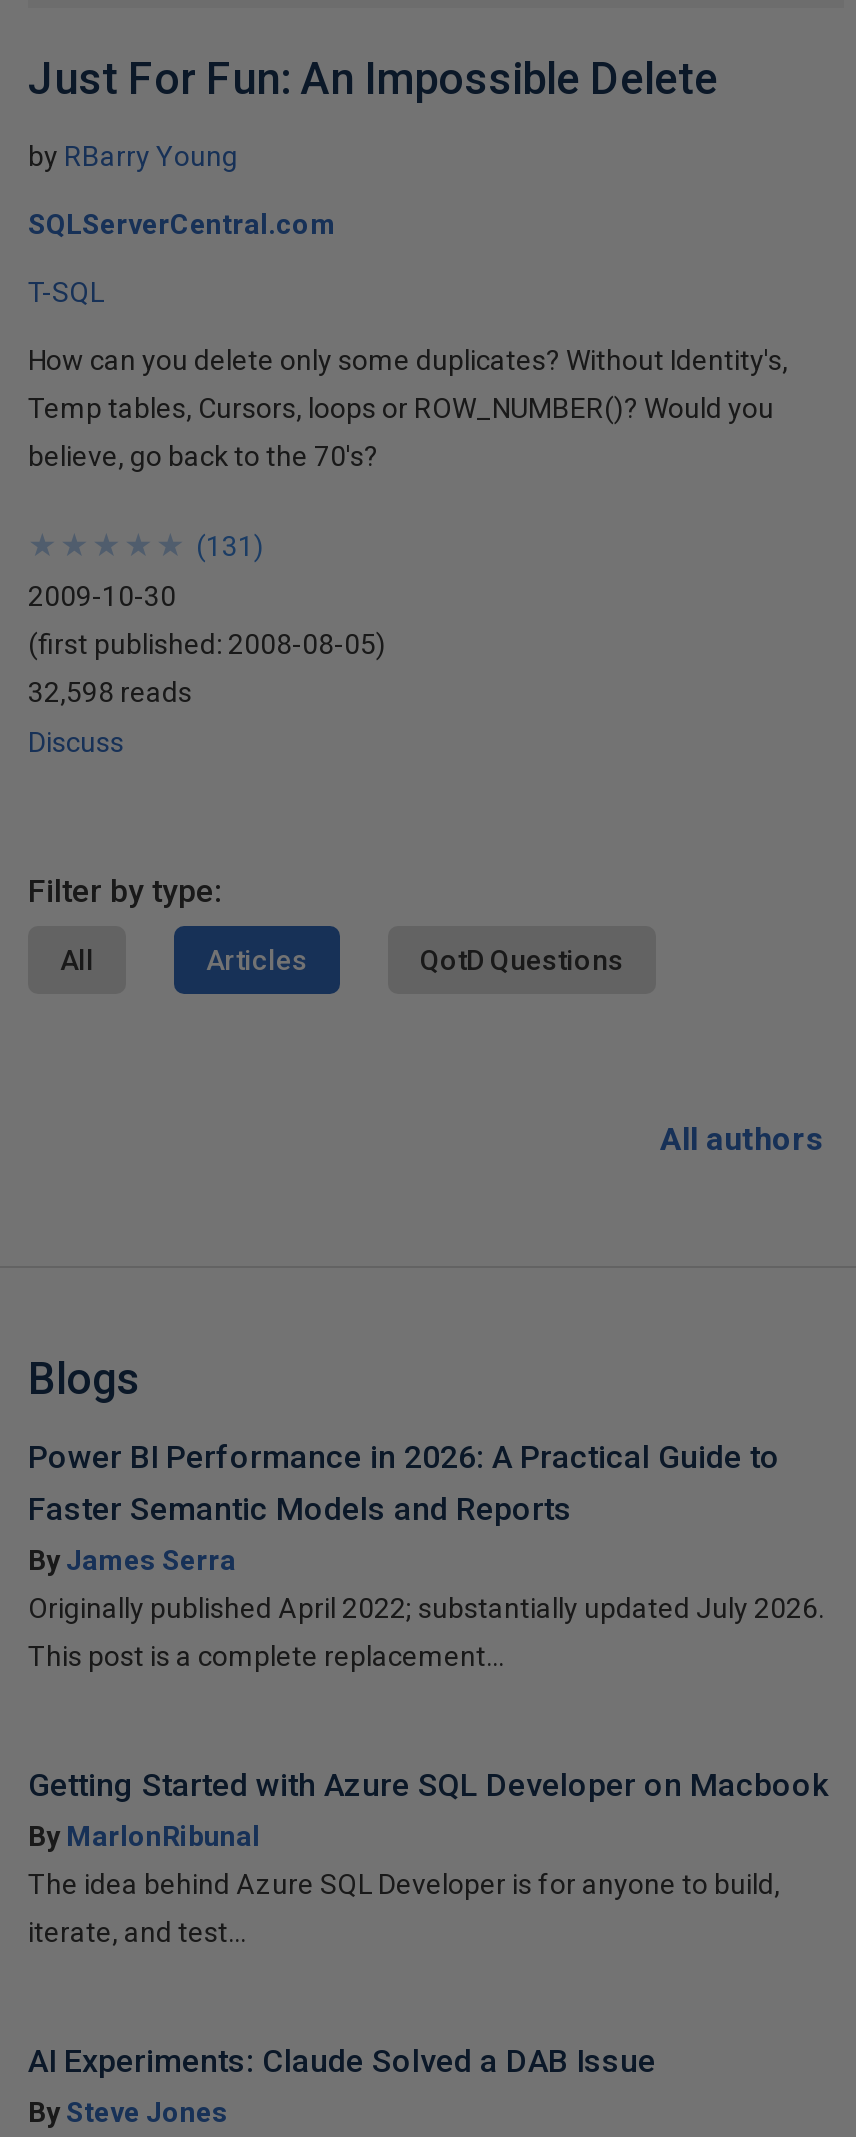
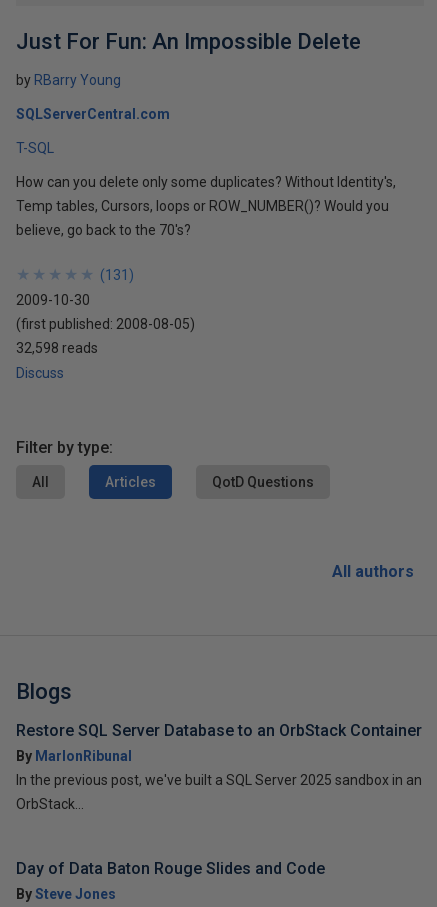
- Power BI Performance in 2026: A Practical Guide to
- Faster Semantic Models and Reports
- By James Serra
- Originally published April 2022; substantially updated July 2026.
- This post is a complete replacement...
- Getting Started with Azure SQL Developer on Macbook
+ Restore SQL Server Database to an OrbStack Container

- The idea behind Azure SQL Developer is for anyone to build,
+ In the previous post, we've built a SQL Server 2025 sandbox in an

- iterate, and test...
+ OrbStack...

- AI Experiments: Claude Solved a DAB Issue
+ Day of Data Baton Rouge Slides and Code
